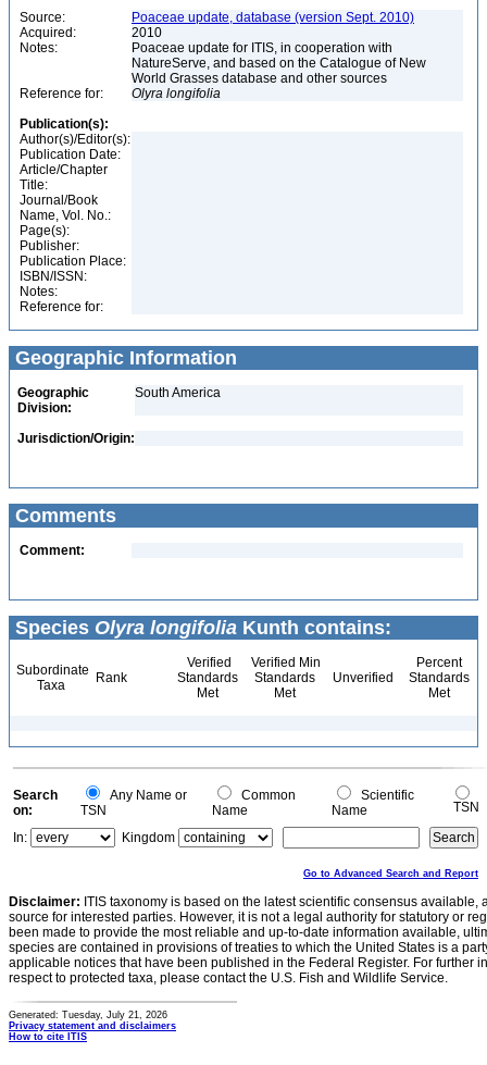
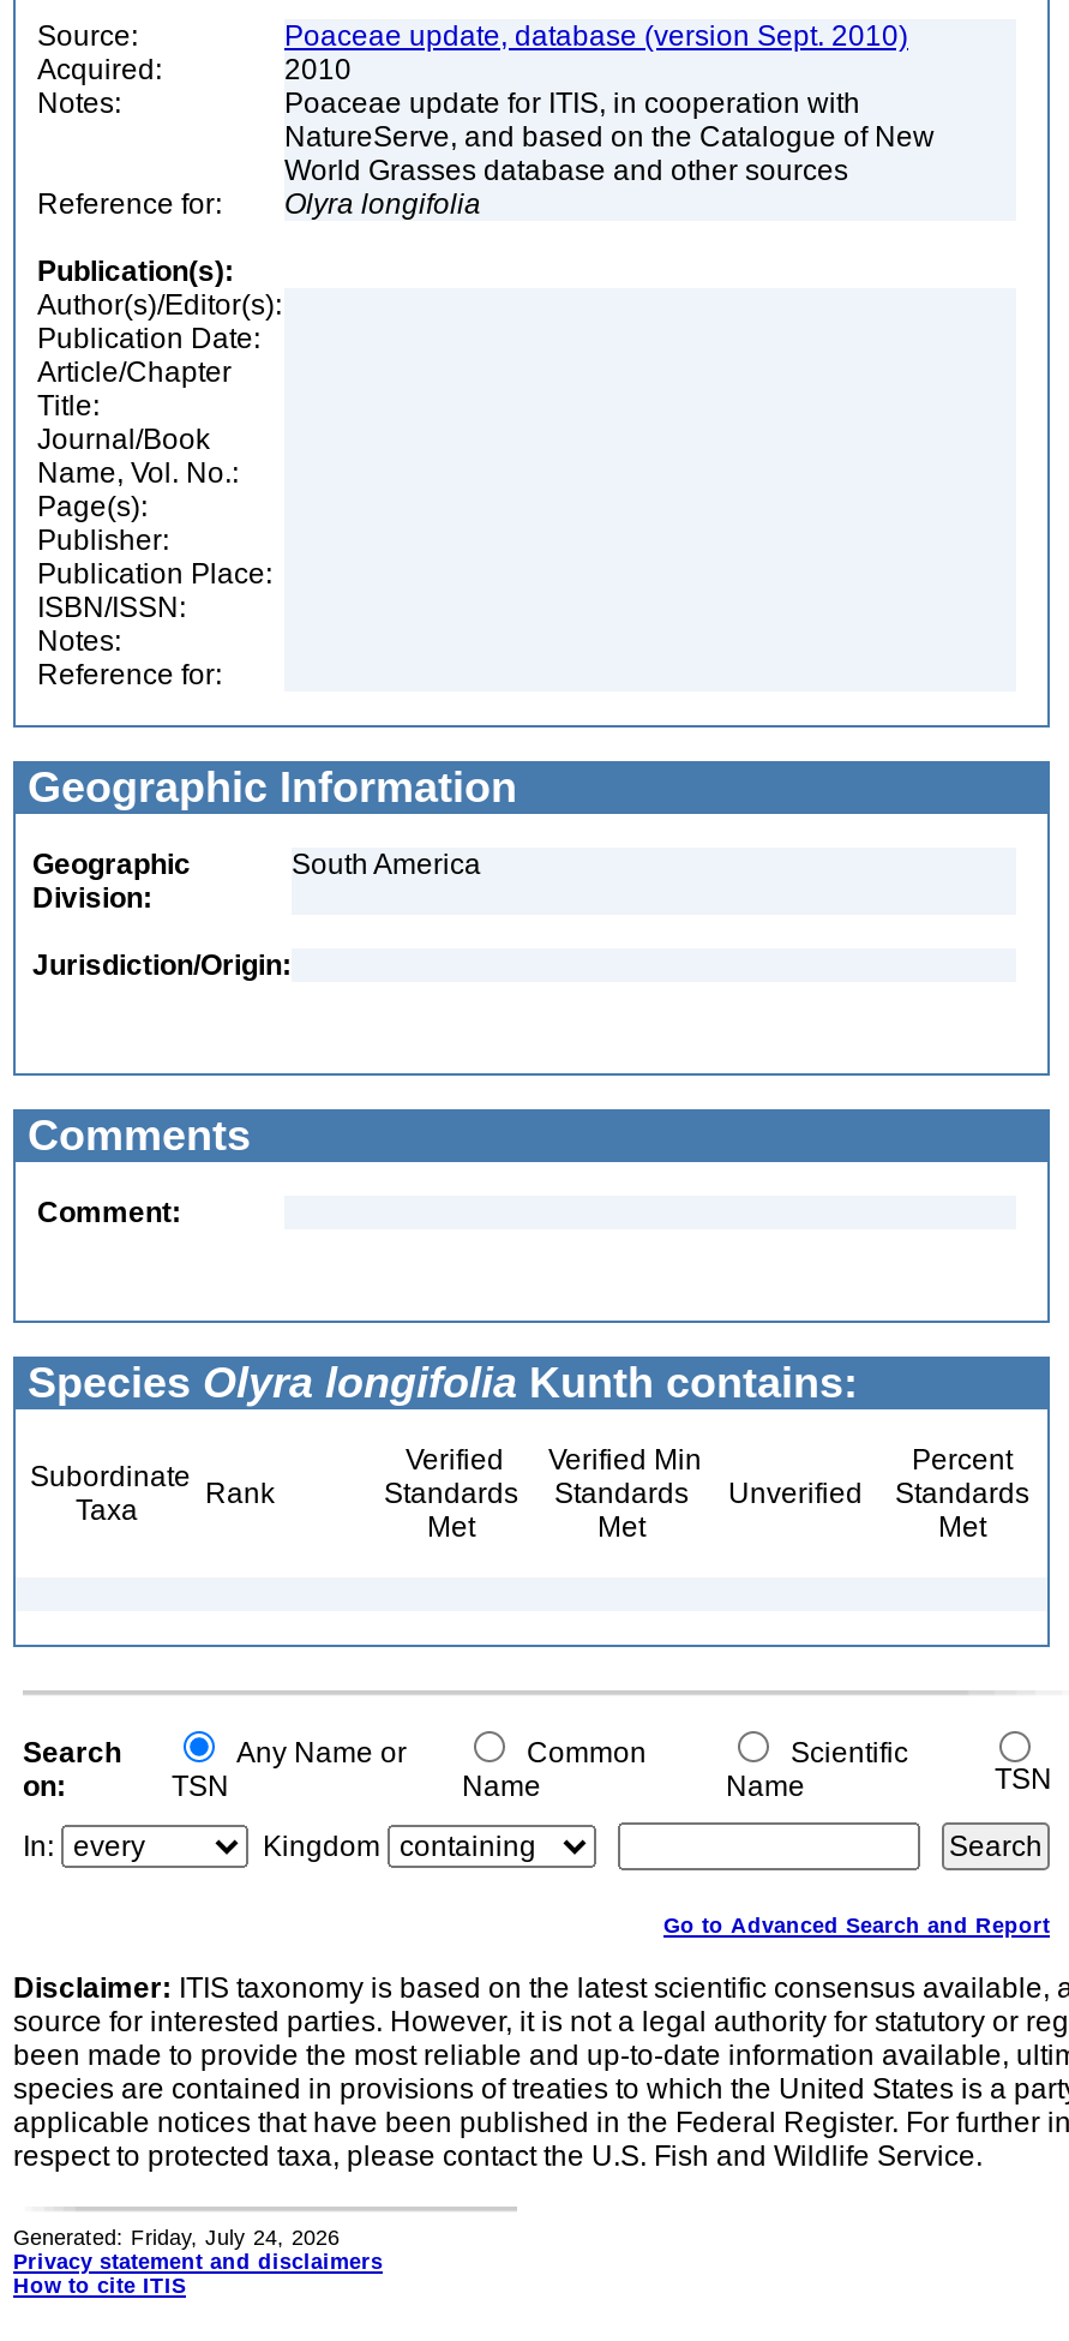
- Generated: Tuesday, July 21, 2026
+ Generated: Friday, July 24, 2026
